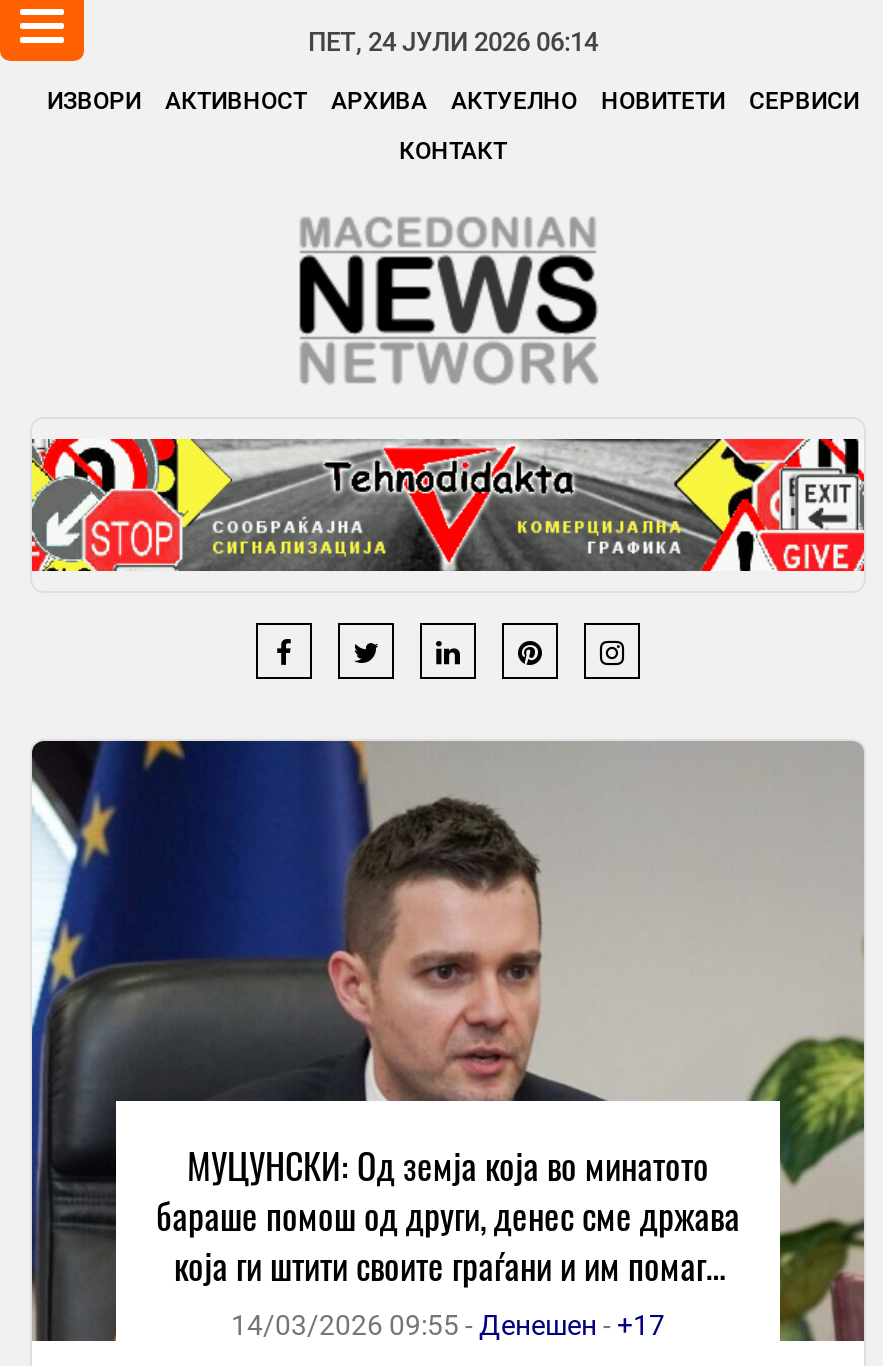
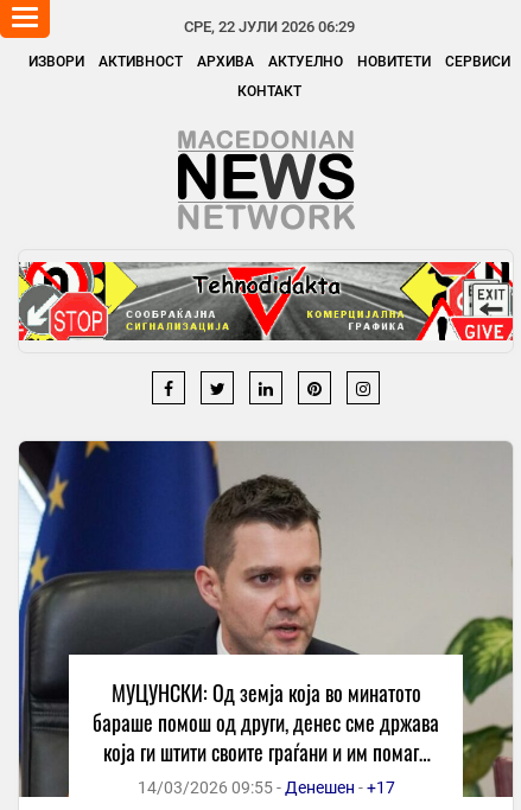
- ПЕТ, 24 ЈУЛИ 2026 06:14
+ СРЕ, 22 ЈУЛИ 2026 06:29
